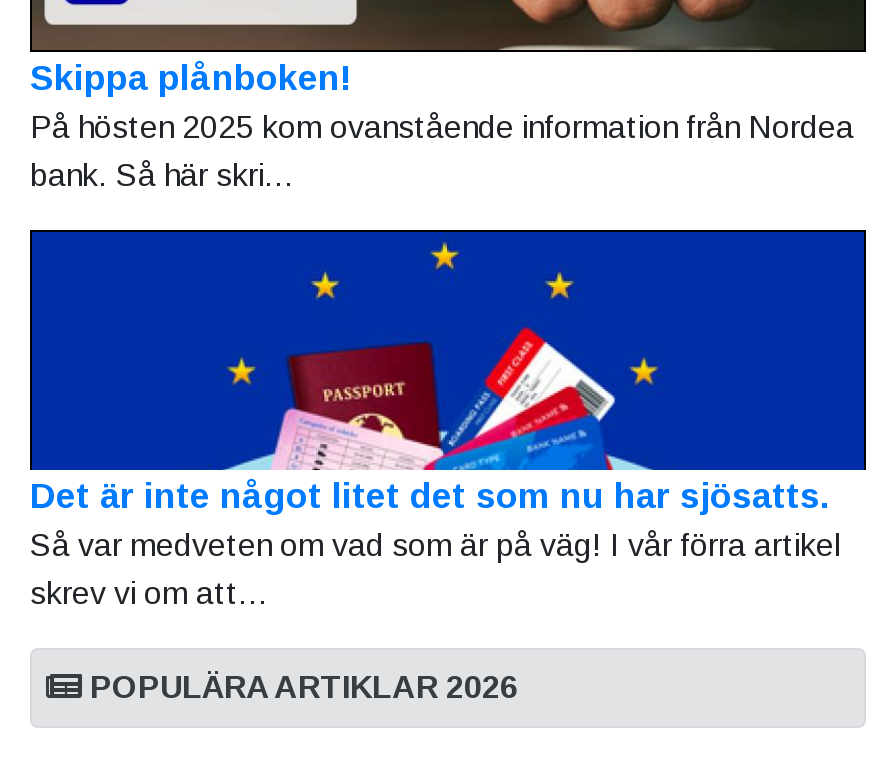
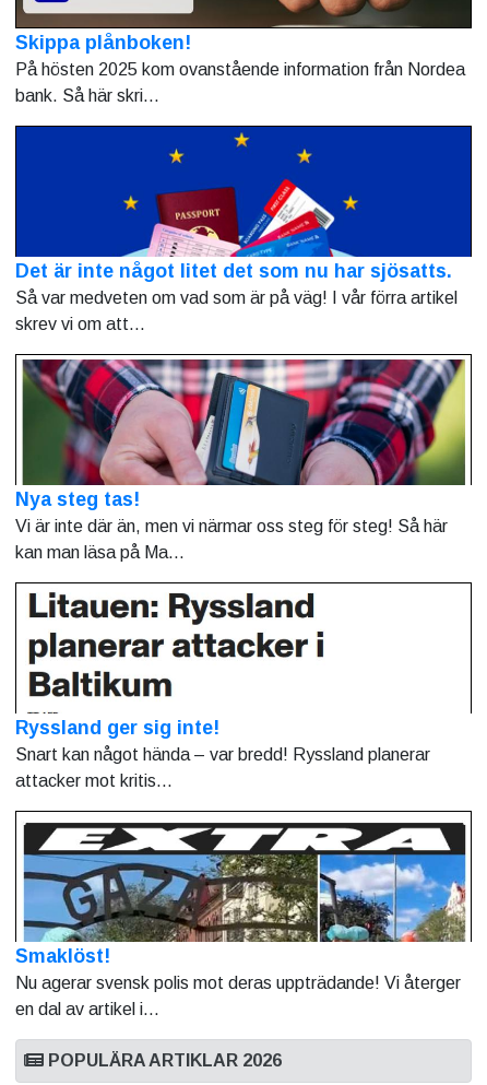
+ [image]
+ Nya steg tas!
+ Vi är inte där än, men vi närmar oss steg för steg! Så här
+ kan man läsa på Ma...

+ [image]
+ Ryssland ger sig inte!
+ Snart kan något hända – var bredd! Ryssland planerar
+ attacker mot kritis...

+ [image]
+ Smaklöst!
+ Nu agerar svensk polis mot deras uppträdande! Vi återger
+ en dal av artikel i...
